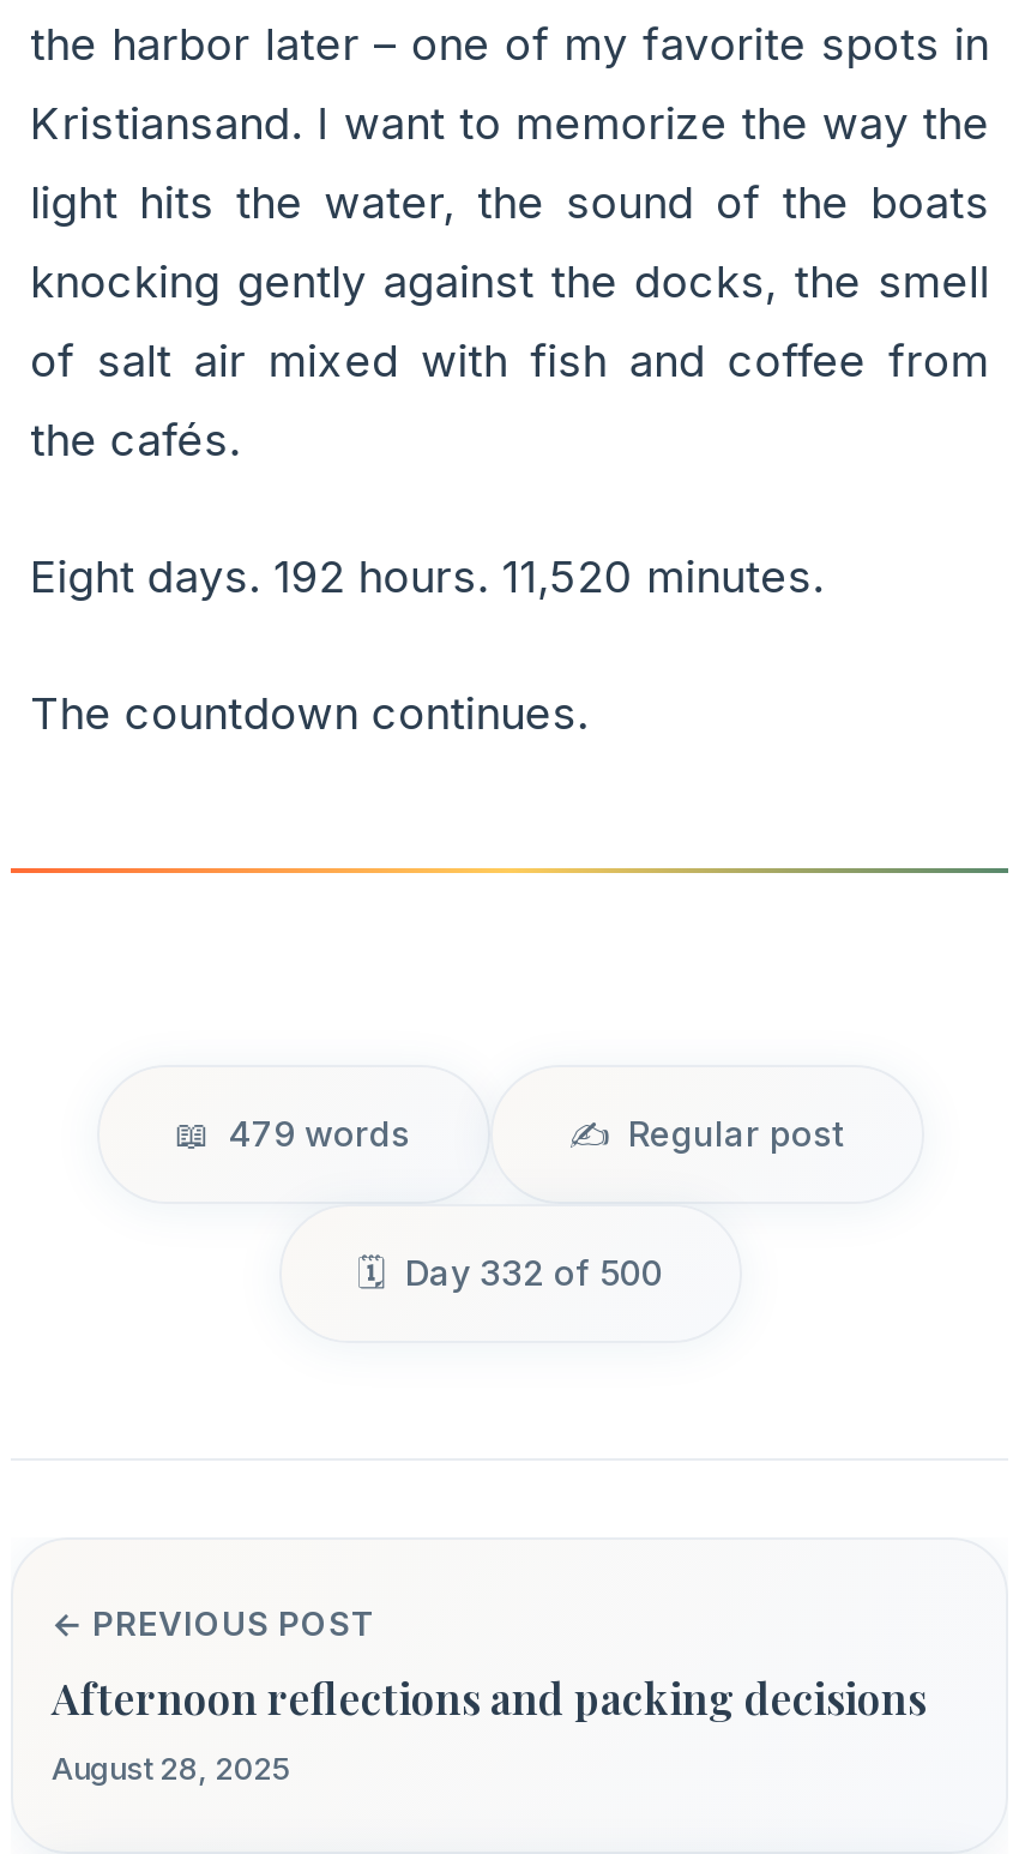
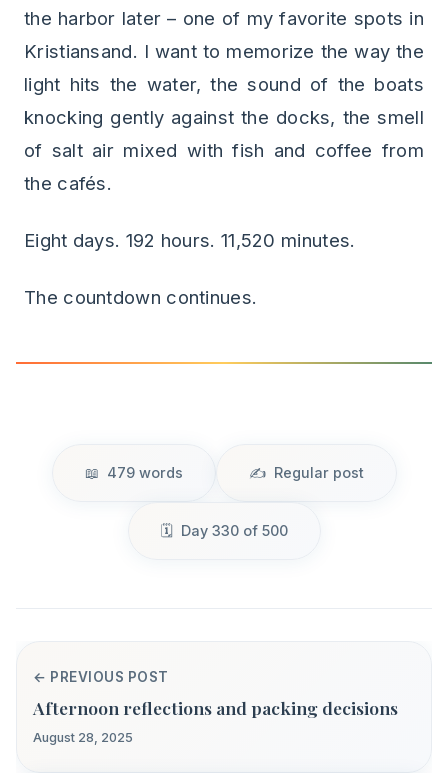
- Day 332 of 500
+ Day 330 of 500
